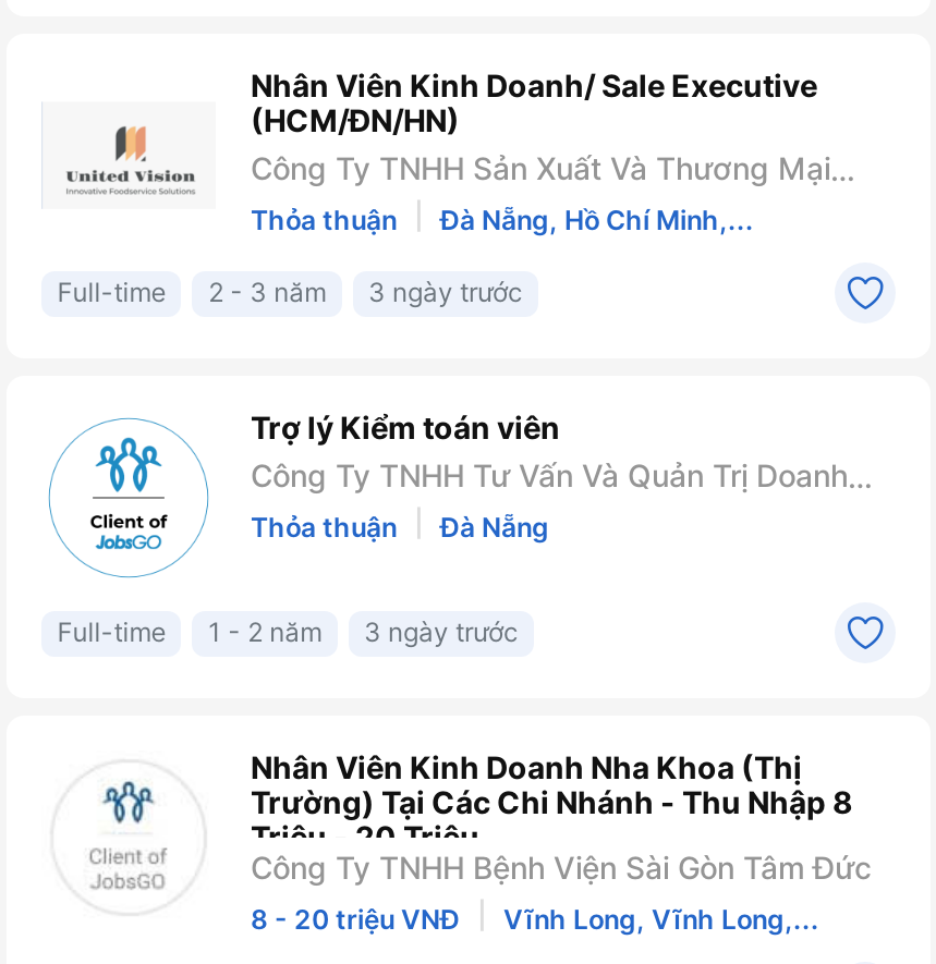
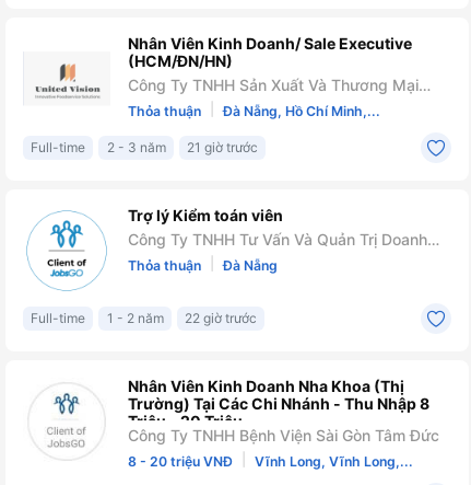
- Full-time 2 - 3 năm 3 ngày trước
+ Full-time 2 - 3 năm 21 giờ trước

- Full-time 1 - 2 năm 3 ngày trước
+ Full-time 1 - 2 năm 22 giờ trước
